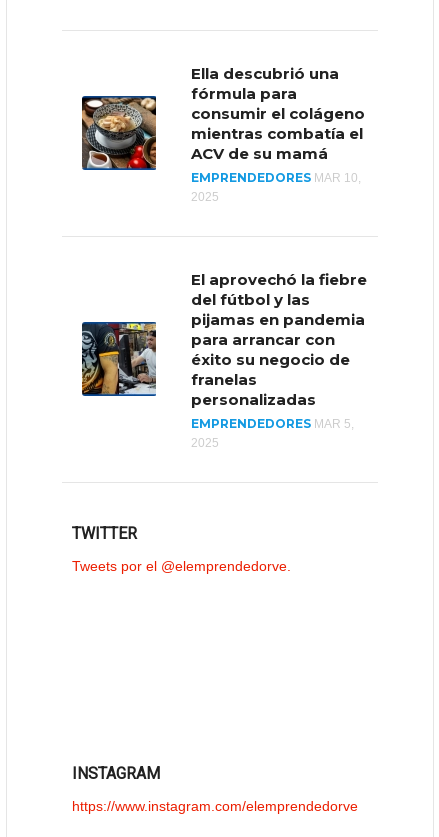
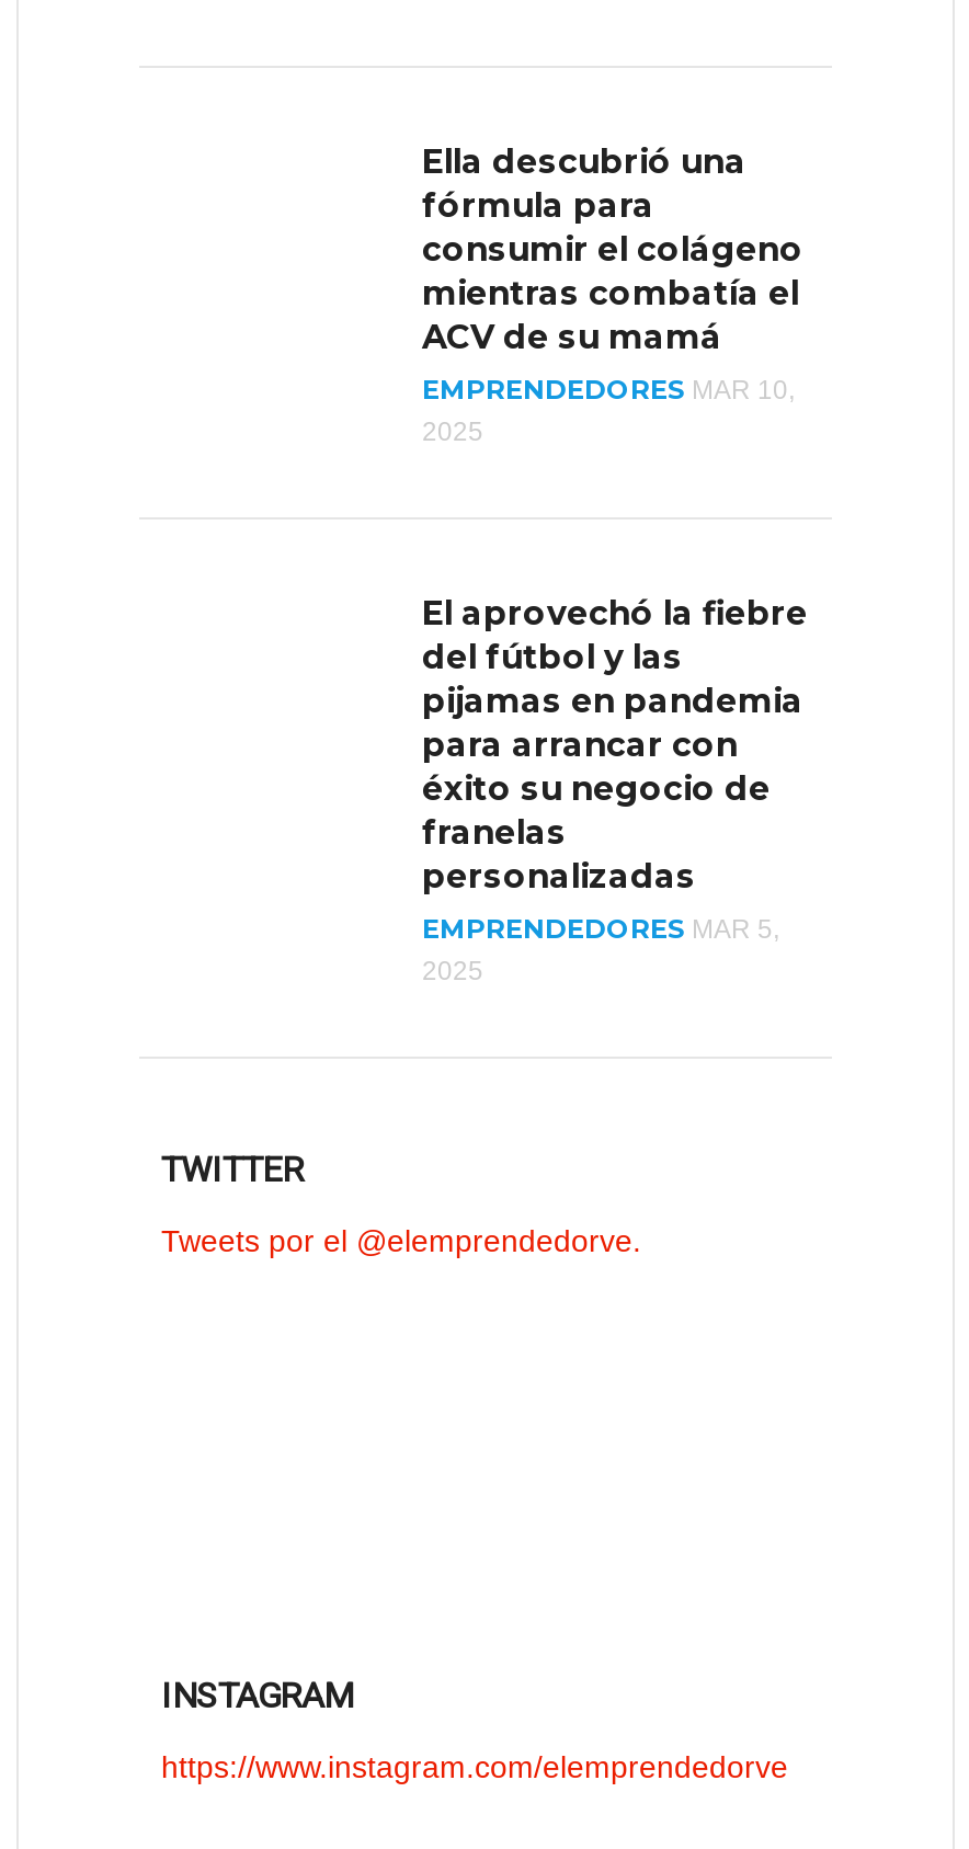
- [image]

- [image]
